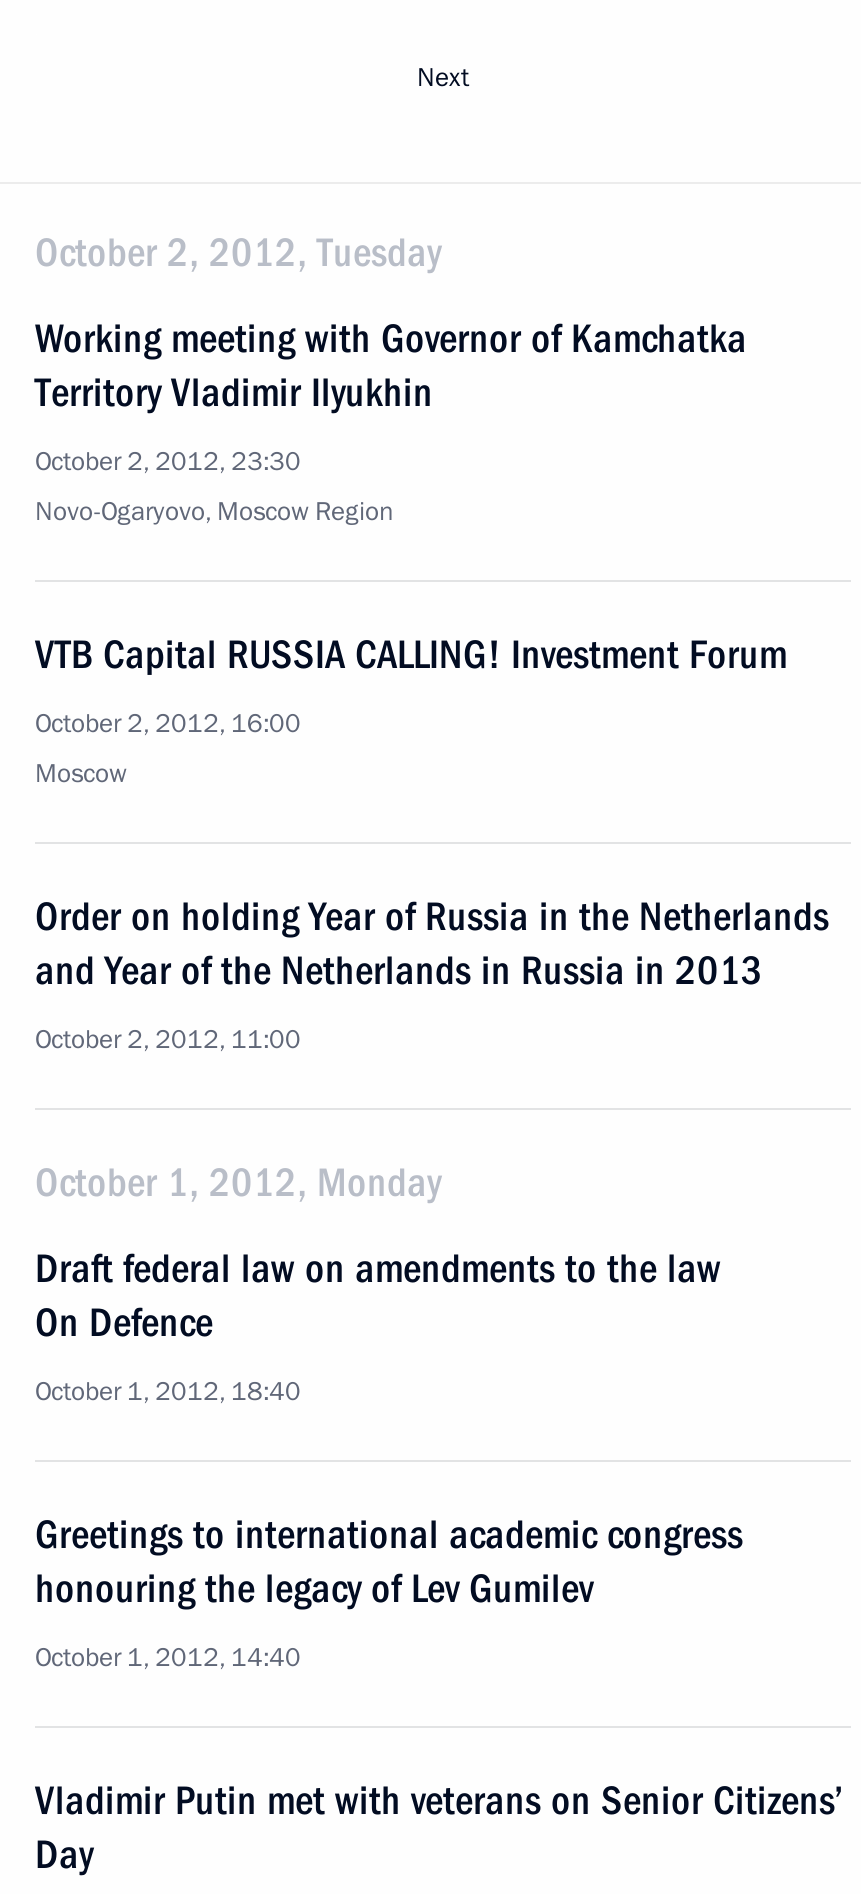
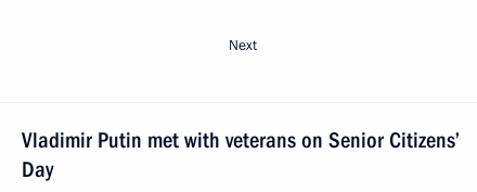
- October 2, 2012, Tuesday
- Working meeting with Governor of Kamchatka
- Territory Vladimir Ilyukhin
- October 2, 2012, 23:30
- Novo-Ogaryovo, Moscow Region
- VTB Capital RUSSIA CALLING! Investment Forum
- October 2, 2012, 16:00
- Moscow
- Order on holding Year of Russia in the Netherlands
- and Year of the Netherlands in Russia in 2013
- October 2, 2012, 11:00
- October 1, 2012, Monday
- Draft federal law on amendments to the law
- On Defence
- October 1, 2012, 18:40
- Greetings to international academic congress
- honouring the legacy of Lev Gumilev
- October 1, 2012, 14:40
